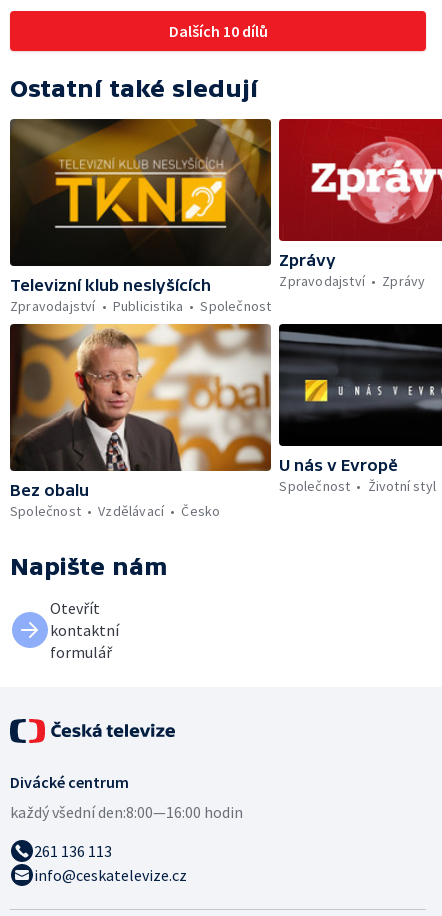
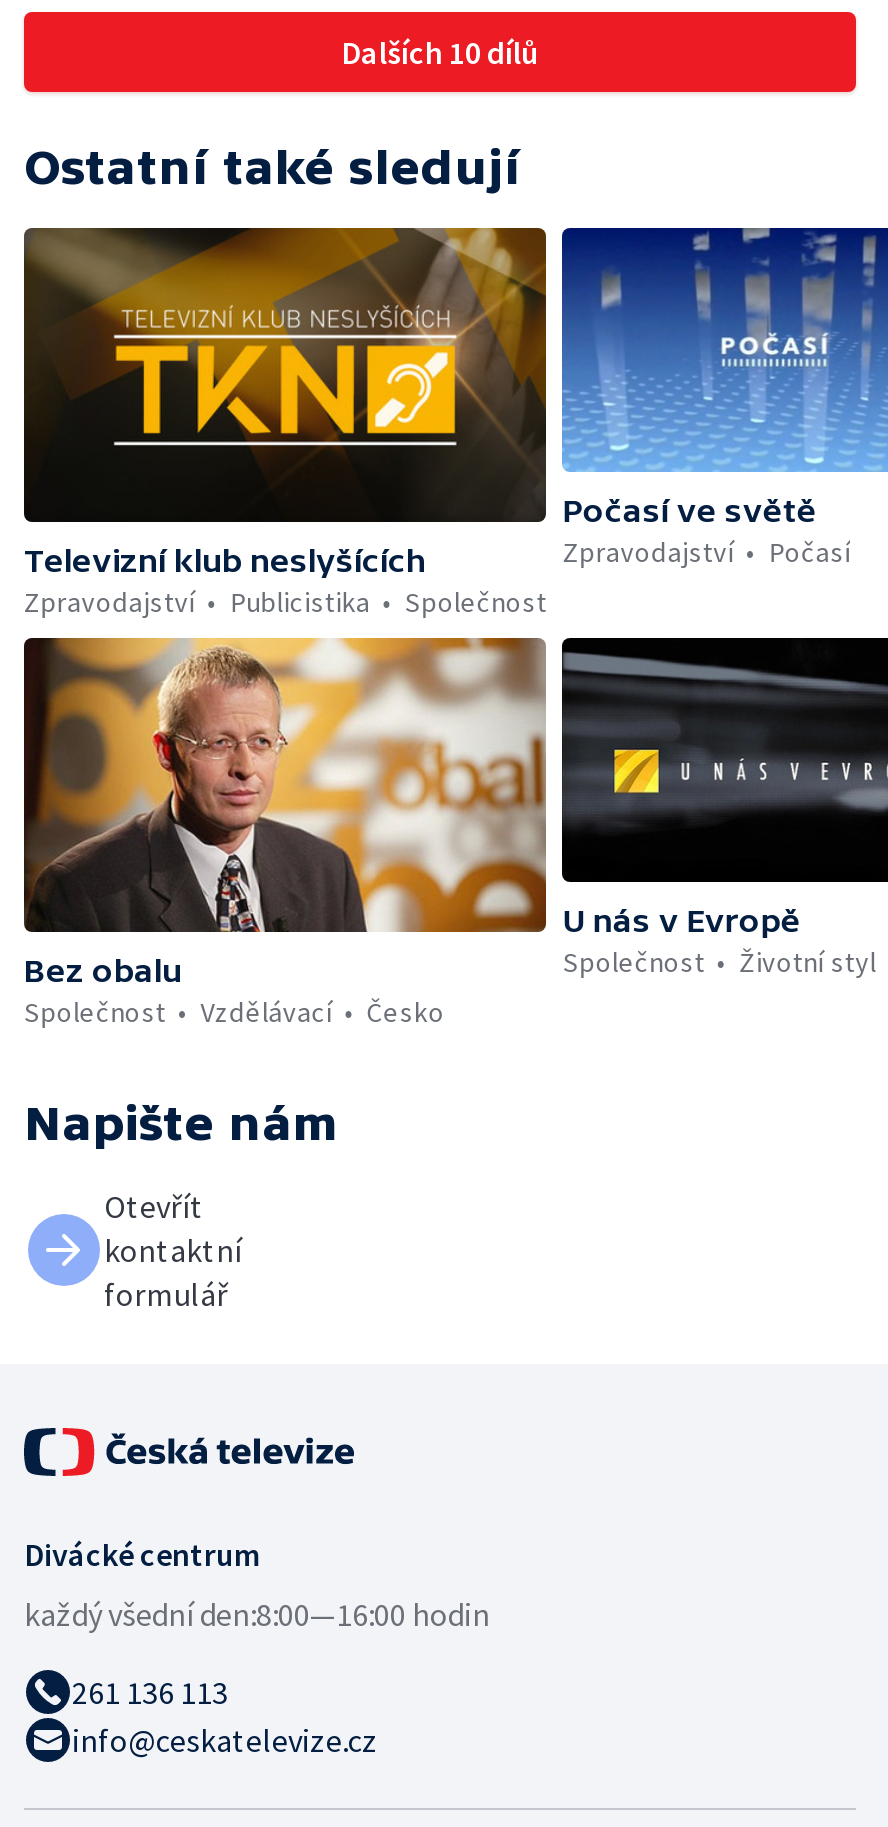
- [image]
- Zprávy
+ [image]
+ Počasí ve světě

- Zprávy
+ Počasí
